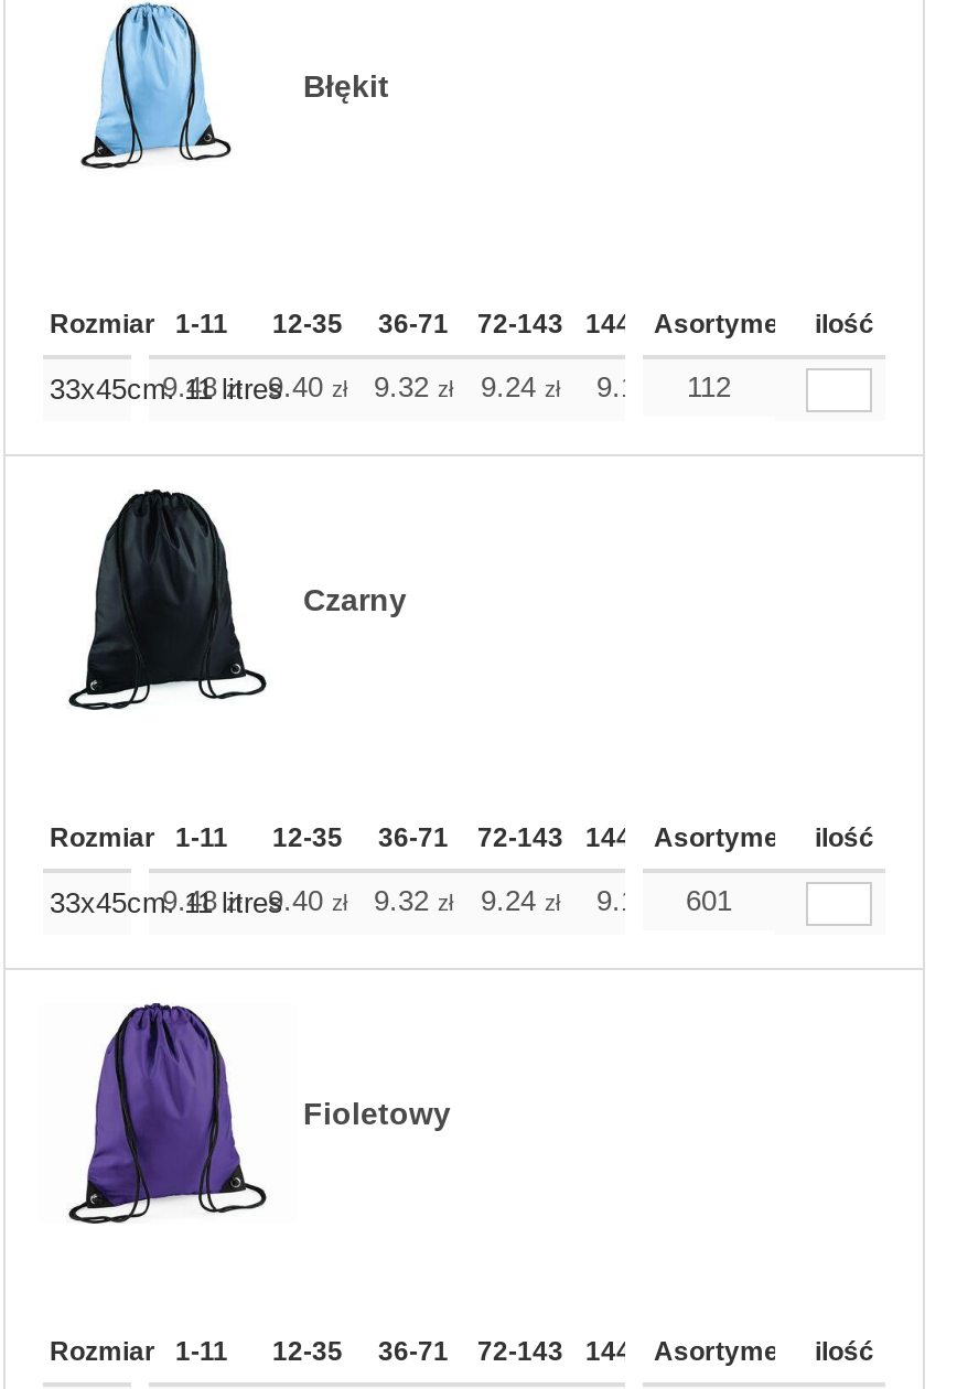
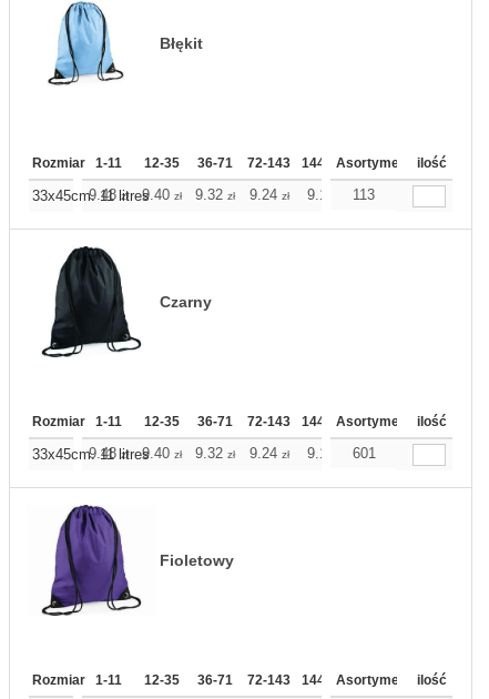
- 112
+ 113
